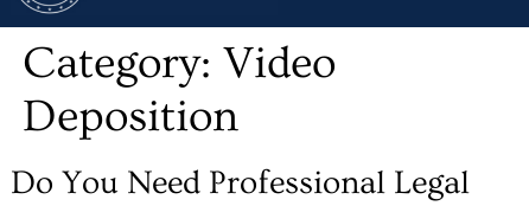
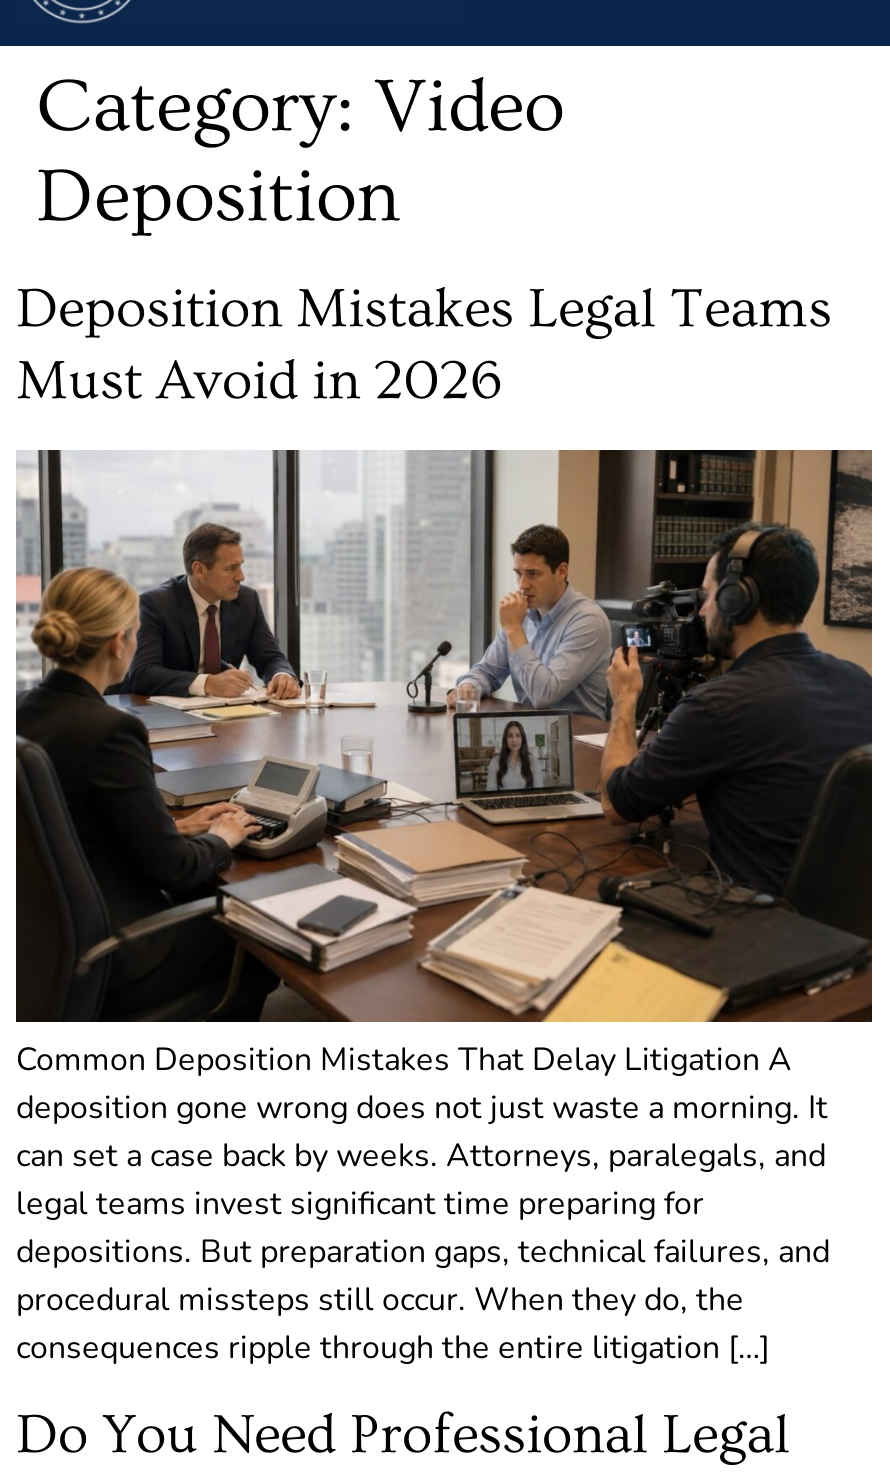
+ [image]
+ Common Deposition Mistakes That Delay Litigation A
+ deposition gone wrong does not just waste a morning. It
+ can set a case back by weeks. Attorneys, paralegals, and
+ legal teams invest significant time preparing for
+ depositions. But preparation gaps, technical failures, and
+ procedural missteps still occur. When they do, the
+ consequences ripple through the entire litigation […]

+ Deposition Mistakes Legal Teams
+ Must Avoid in 2026
